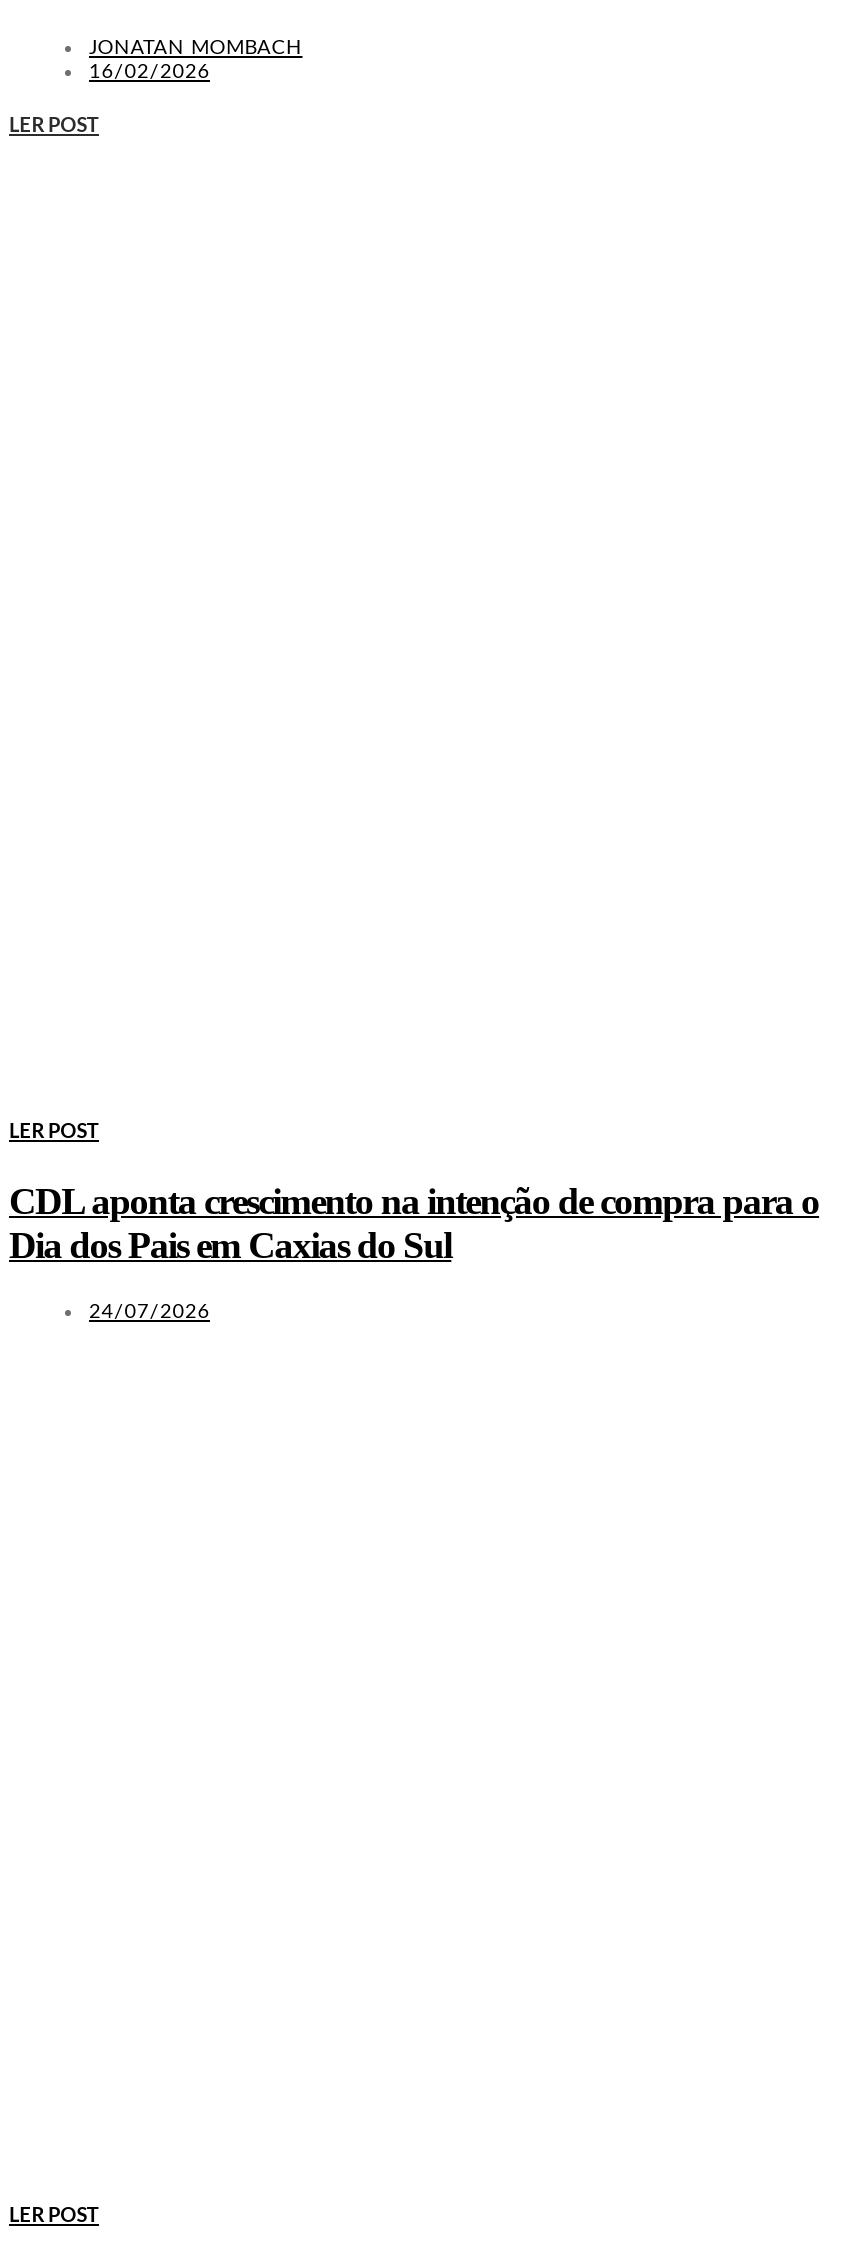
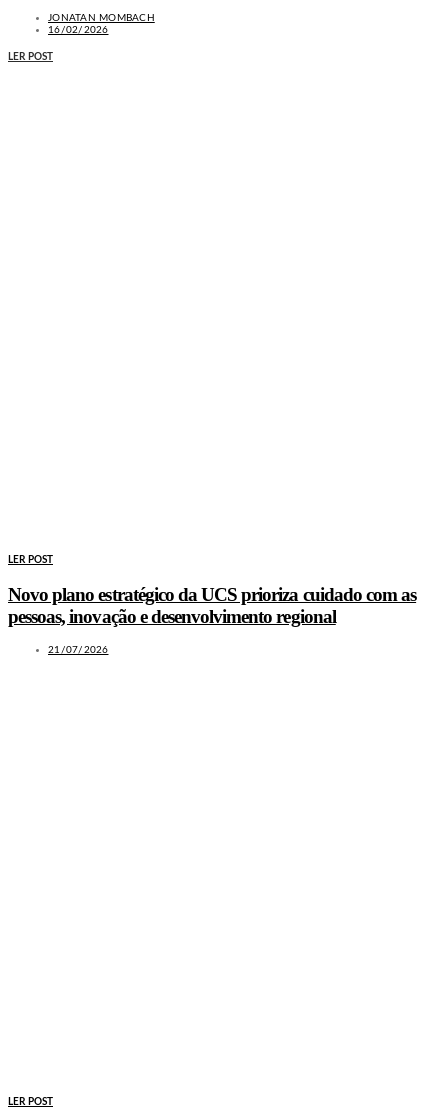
- CDL aponta crescimento na intenção de compra para o
- Dia dos Pais em Caxias do Sul
+ Novo plano estratégico da UCS prioriza cuidado com as
+ pessoas, inovação e desenvolvimento regional

- 24/07/2026
+ 21/07/2026
